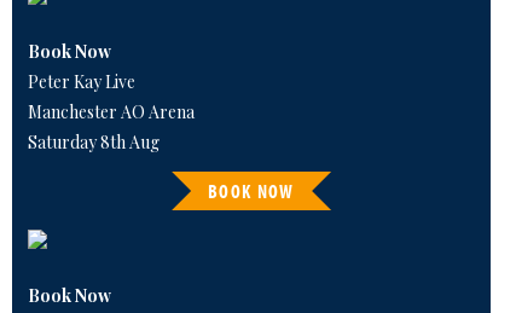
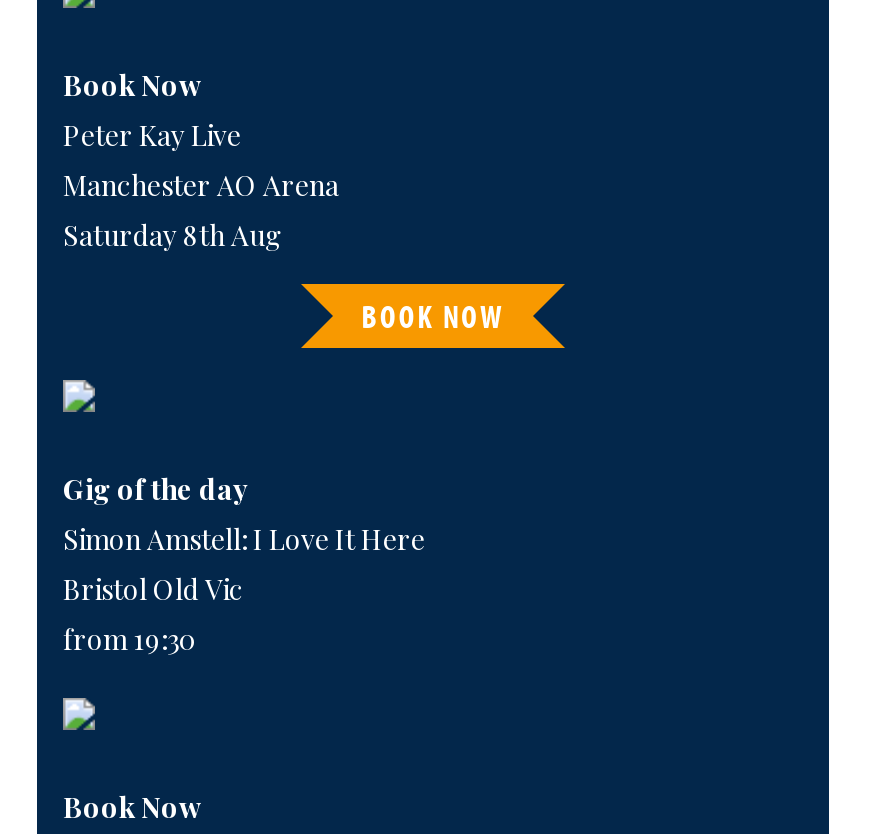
+ Gig of the day
+ Simon Amstell: I Love It Here
+ Bristol Old Vic
+ from 19:30
